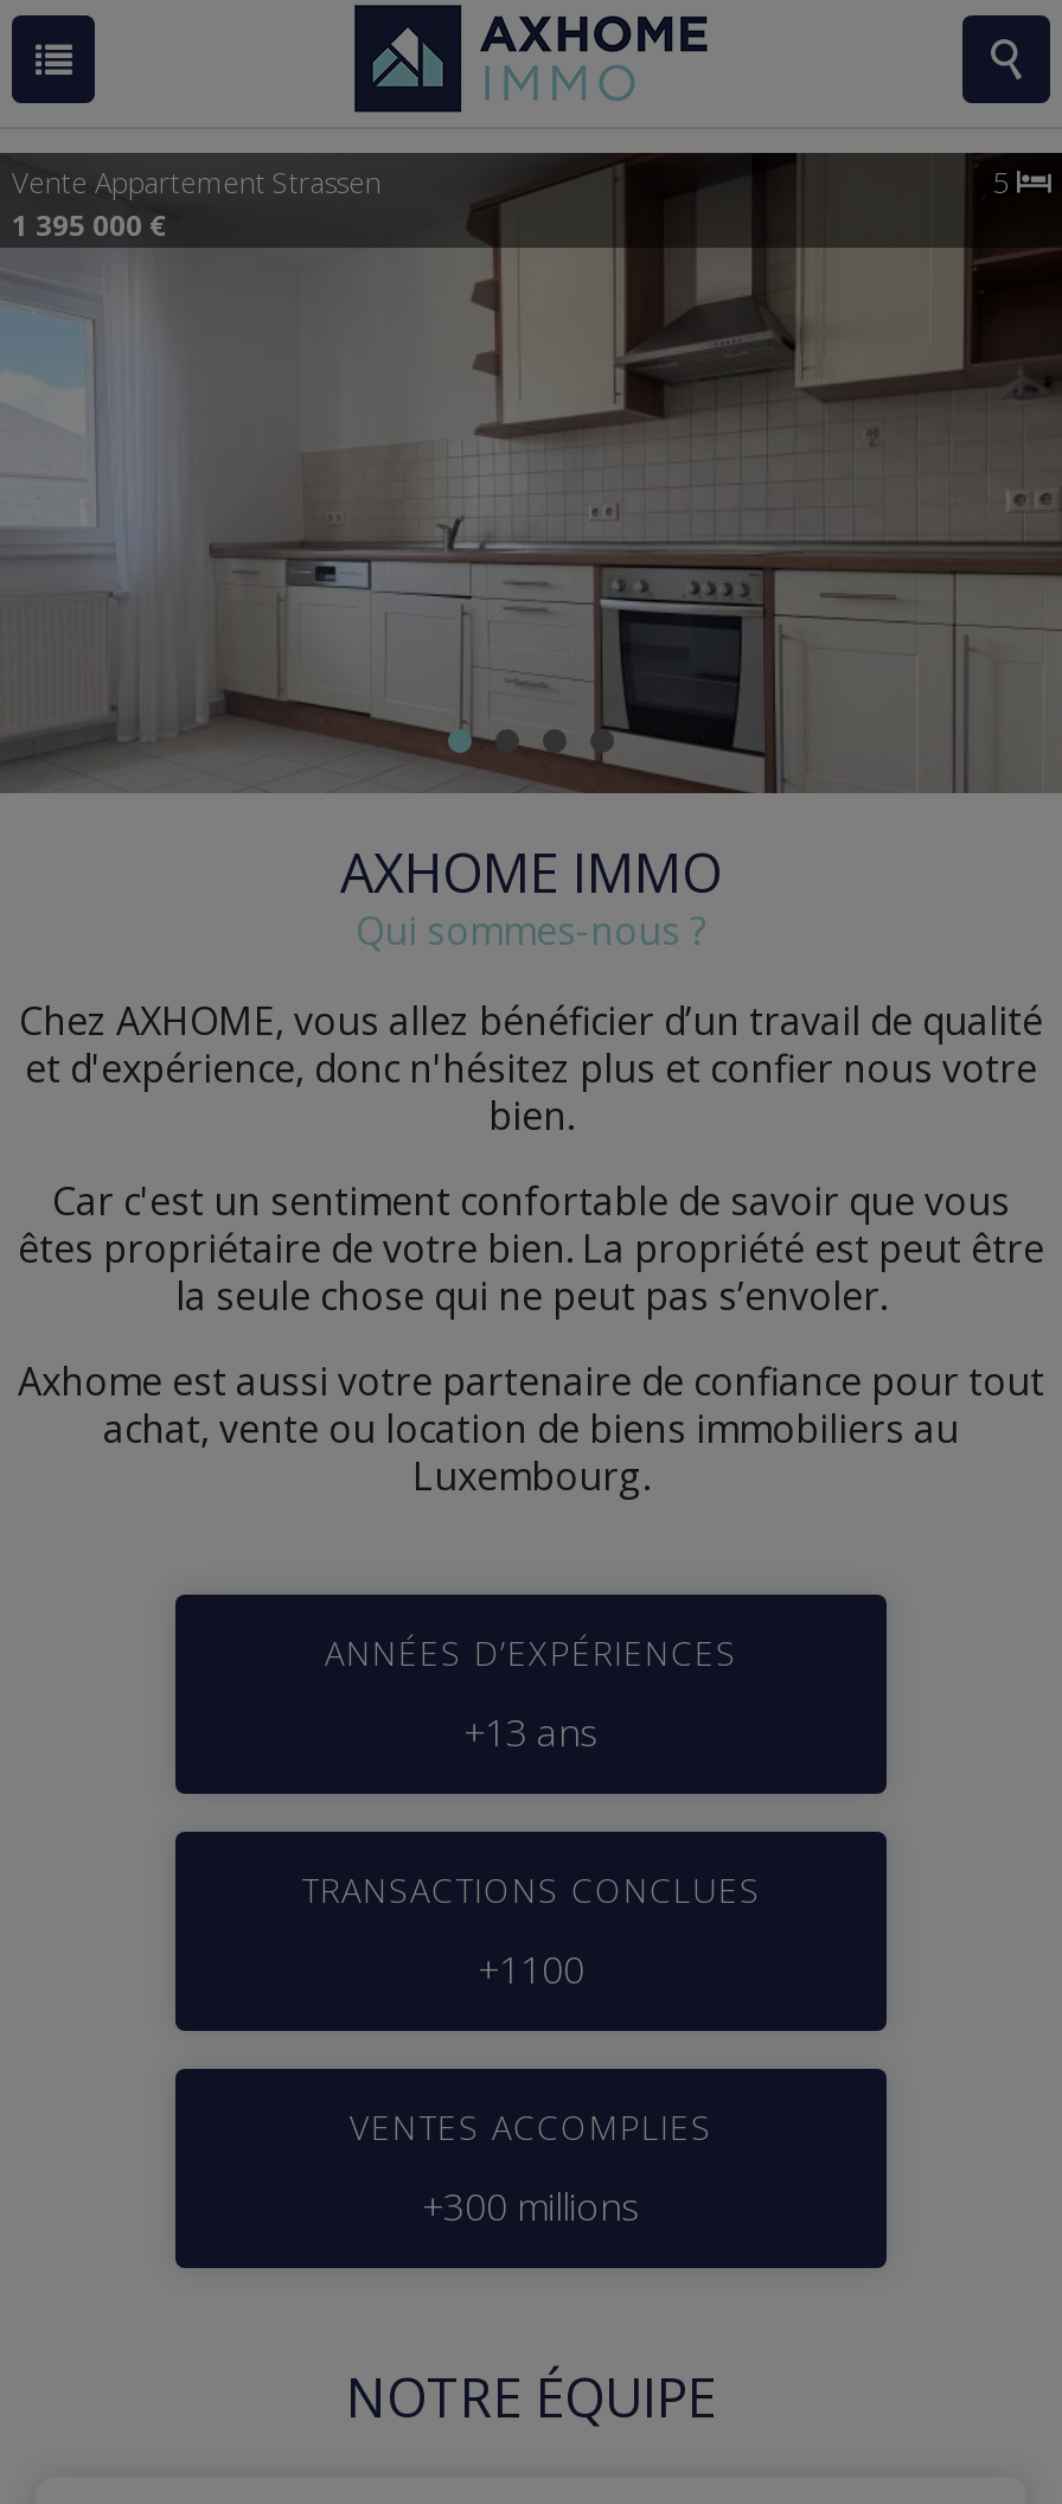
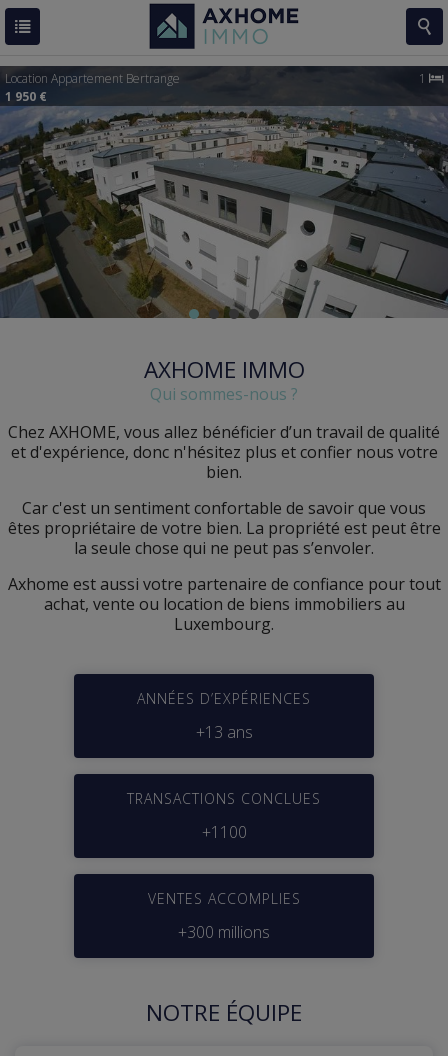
- [image]
- Vente Appartement Strassen
+ [image]
+ Location Appartement Bertrange

- 5
+ 1

- 1 395 000 €
+ 1 950 €
